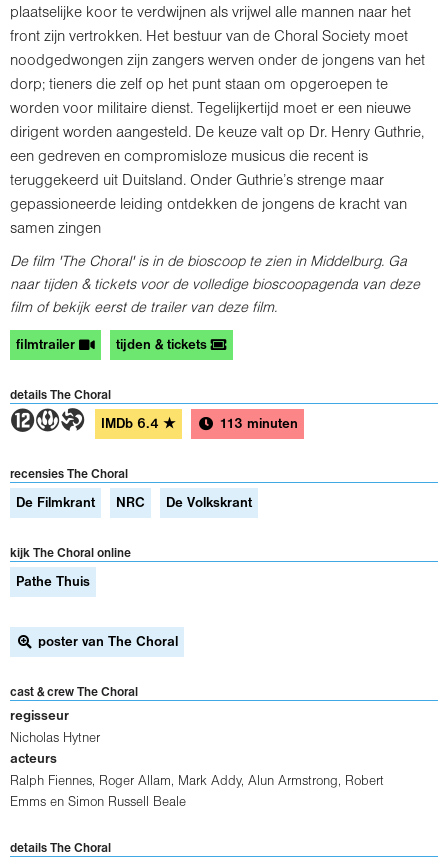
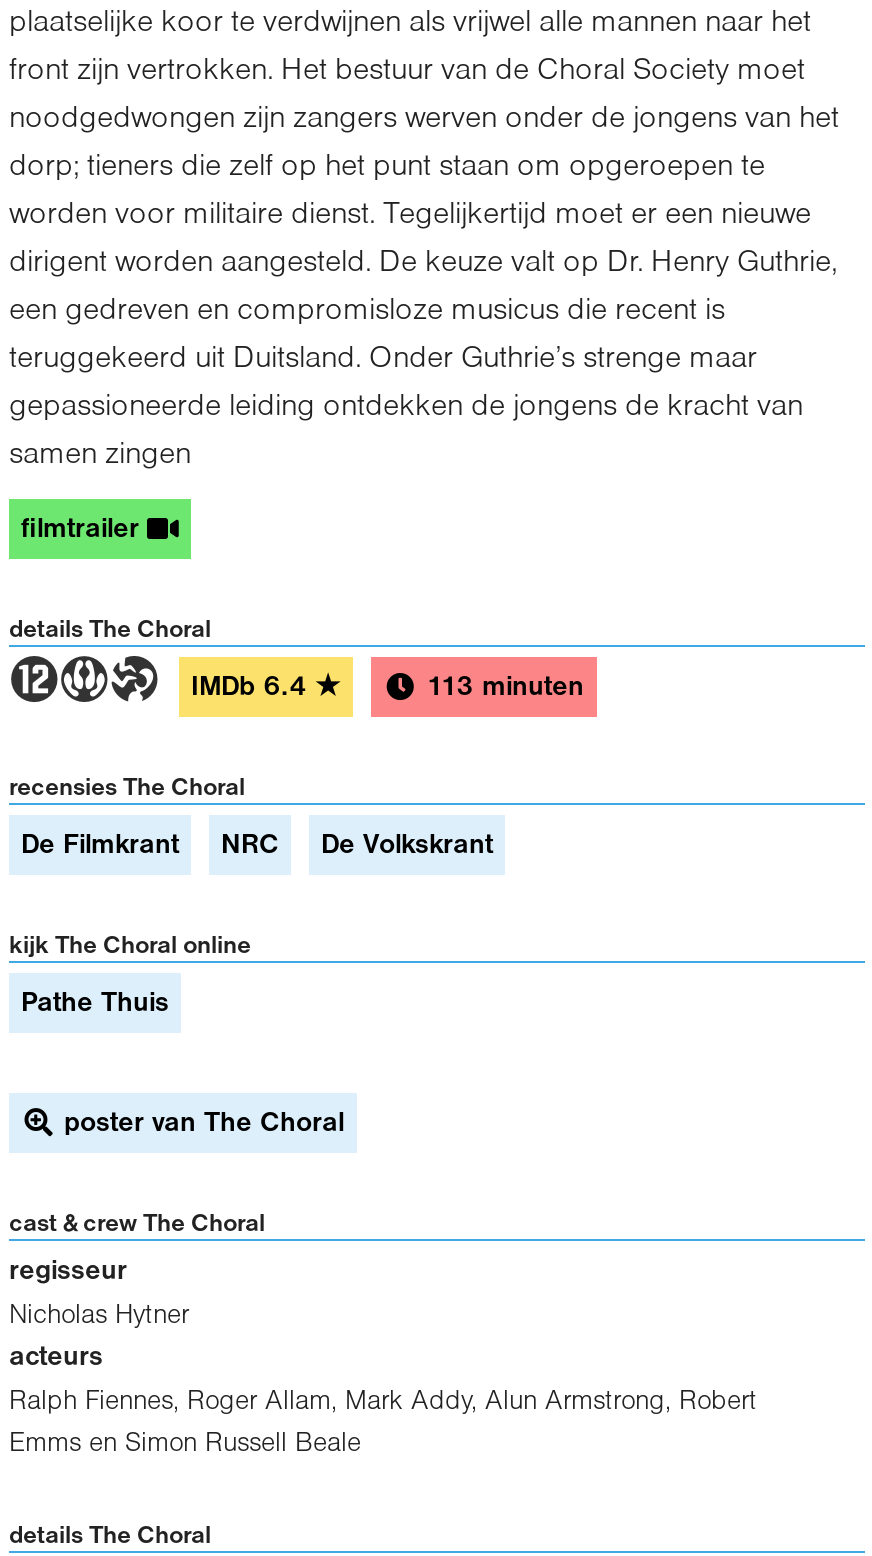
- De film 'The Choral' is in de bioscoop te zien in Middelburg. Ga
- naar tijden & tickets voor de volledige bioscoopagenda van deze
- film of bekijk eerst de trailer van deze film.

- tijden & tickets
